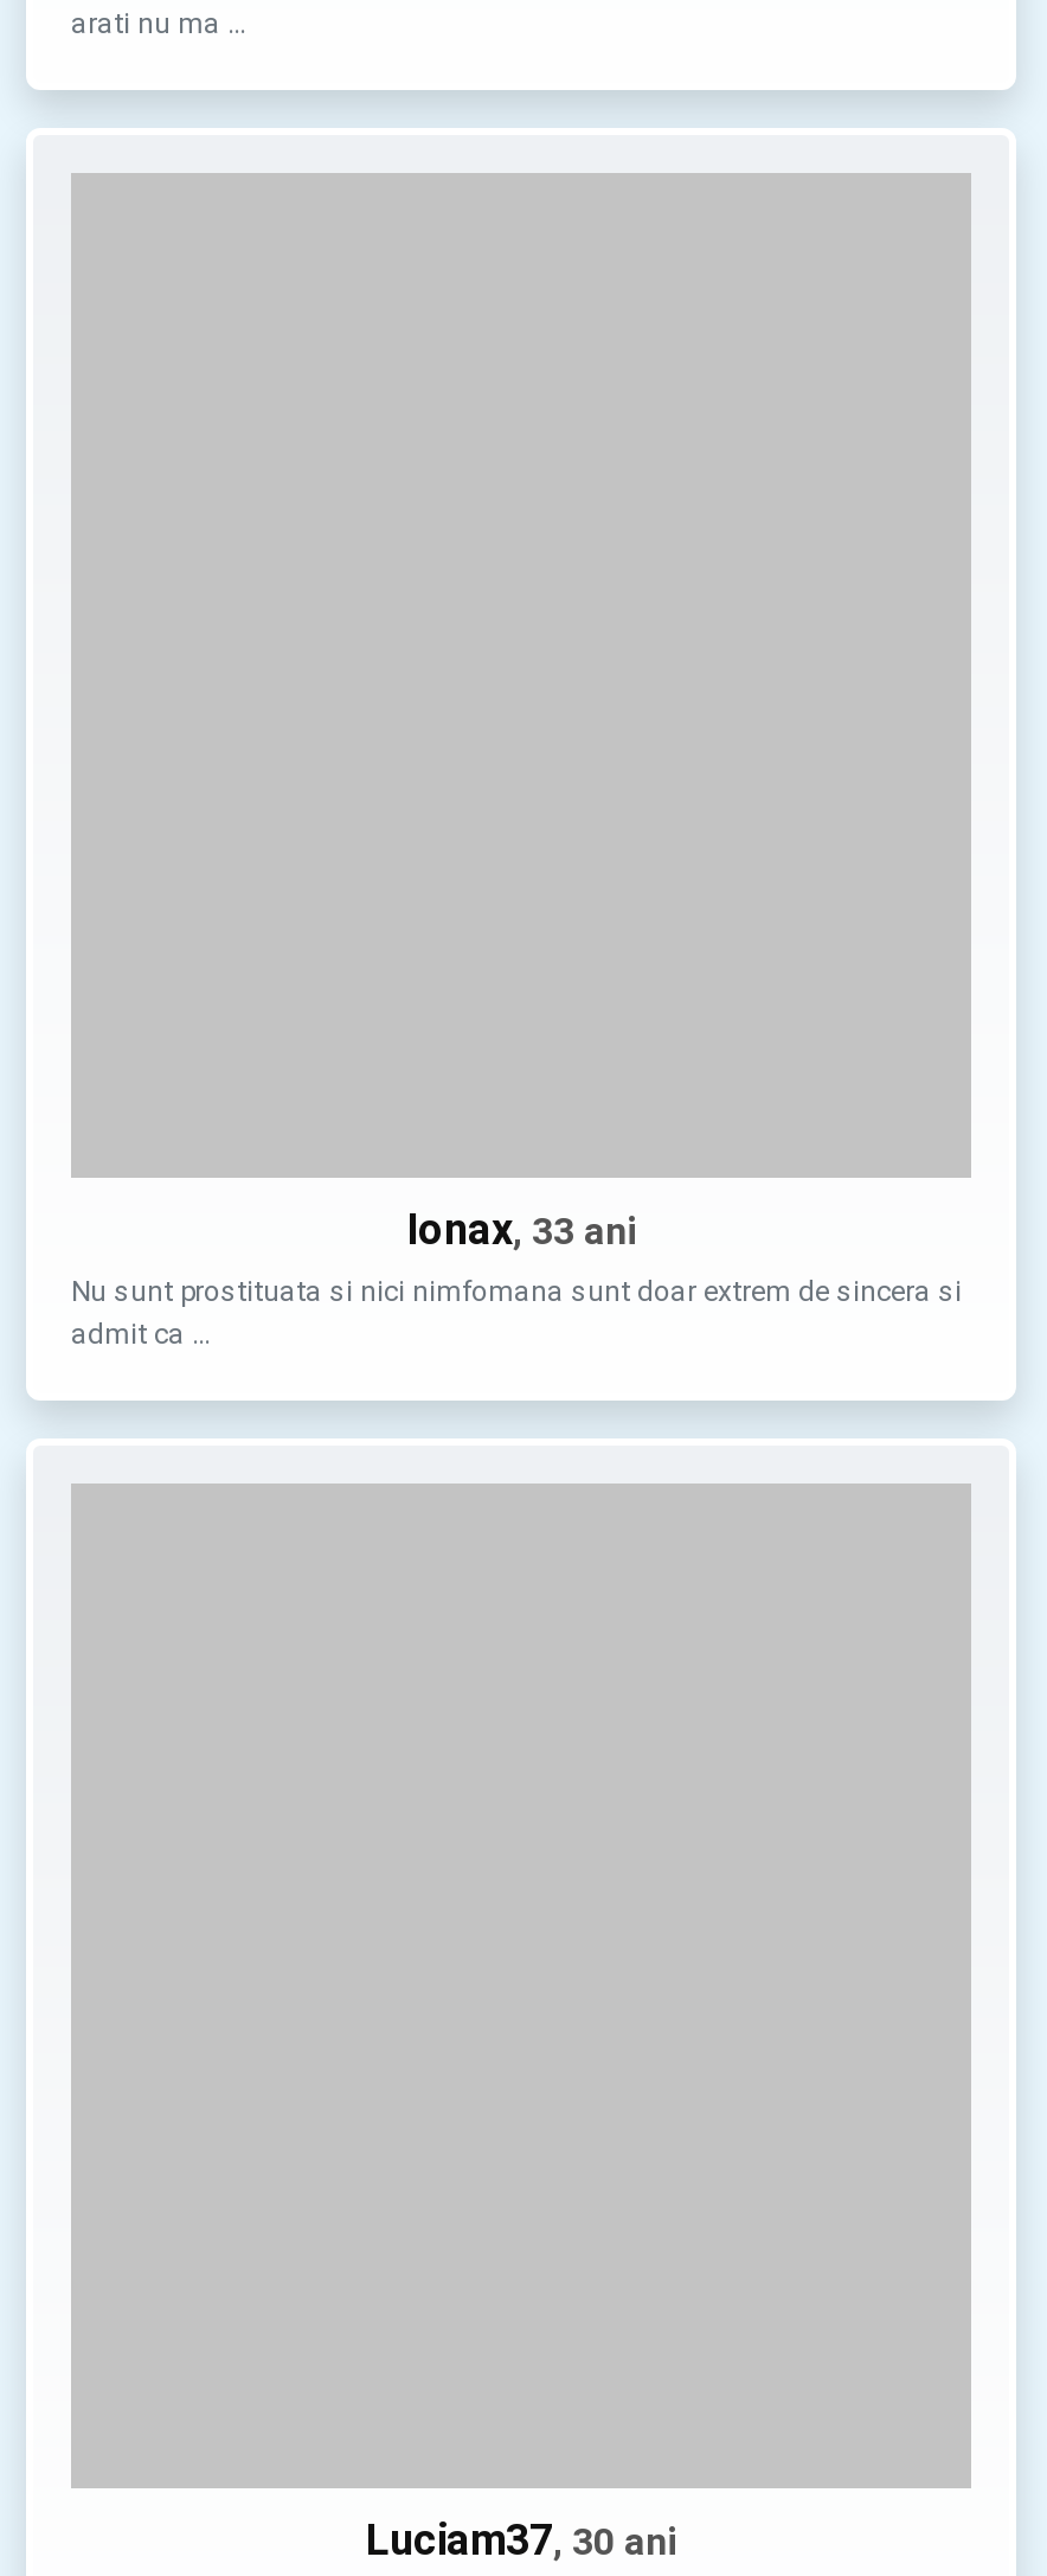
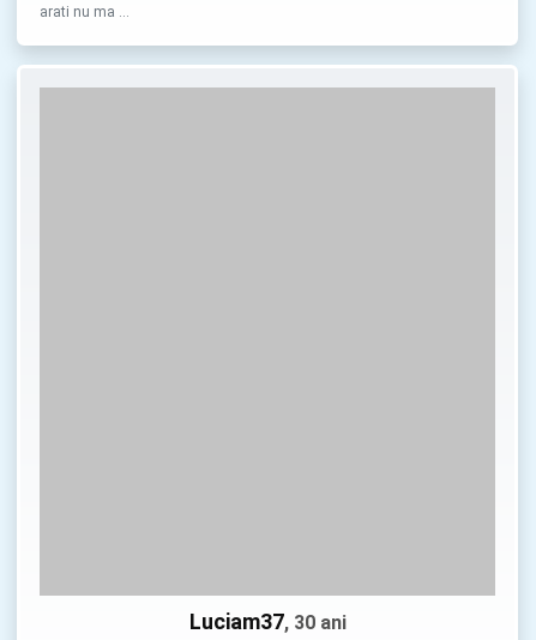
- Ionax, 33 ani
- Nu sunt prostituata si nici nimfomana sunt doar extrem de sincera si
- admit ca …
